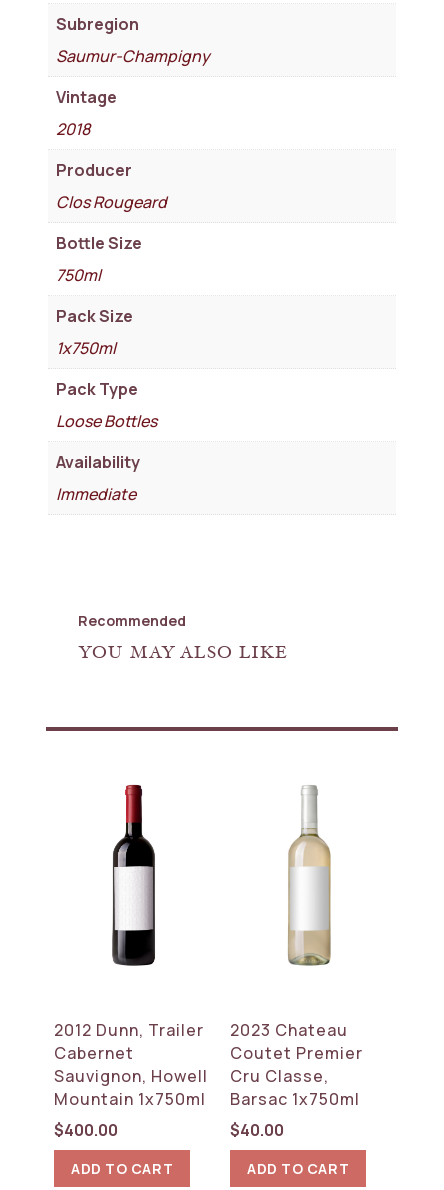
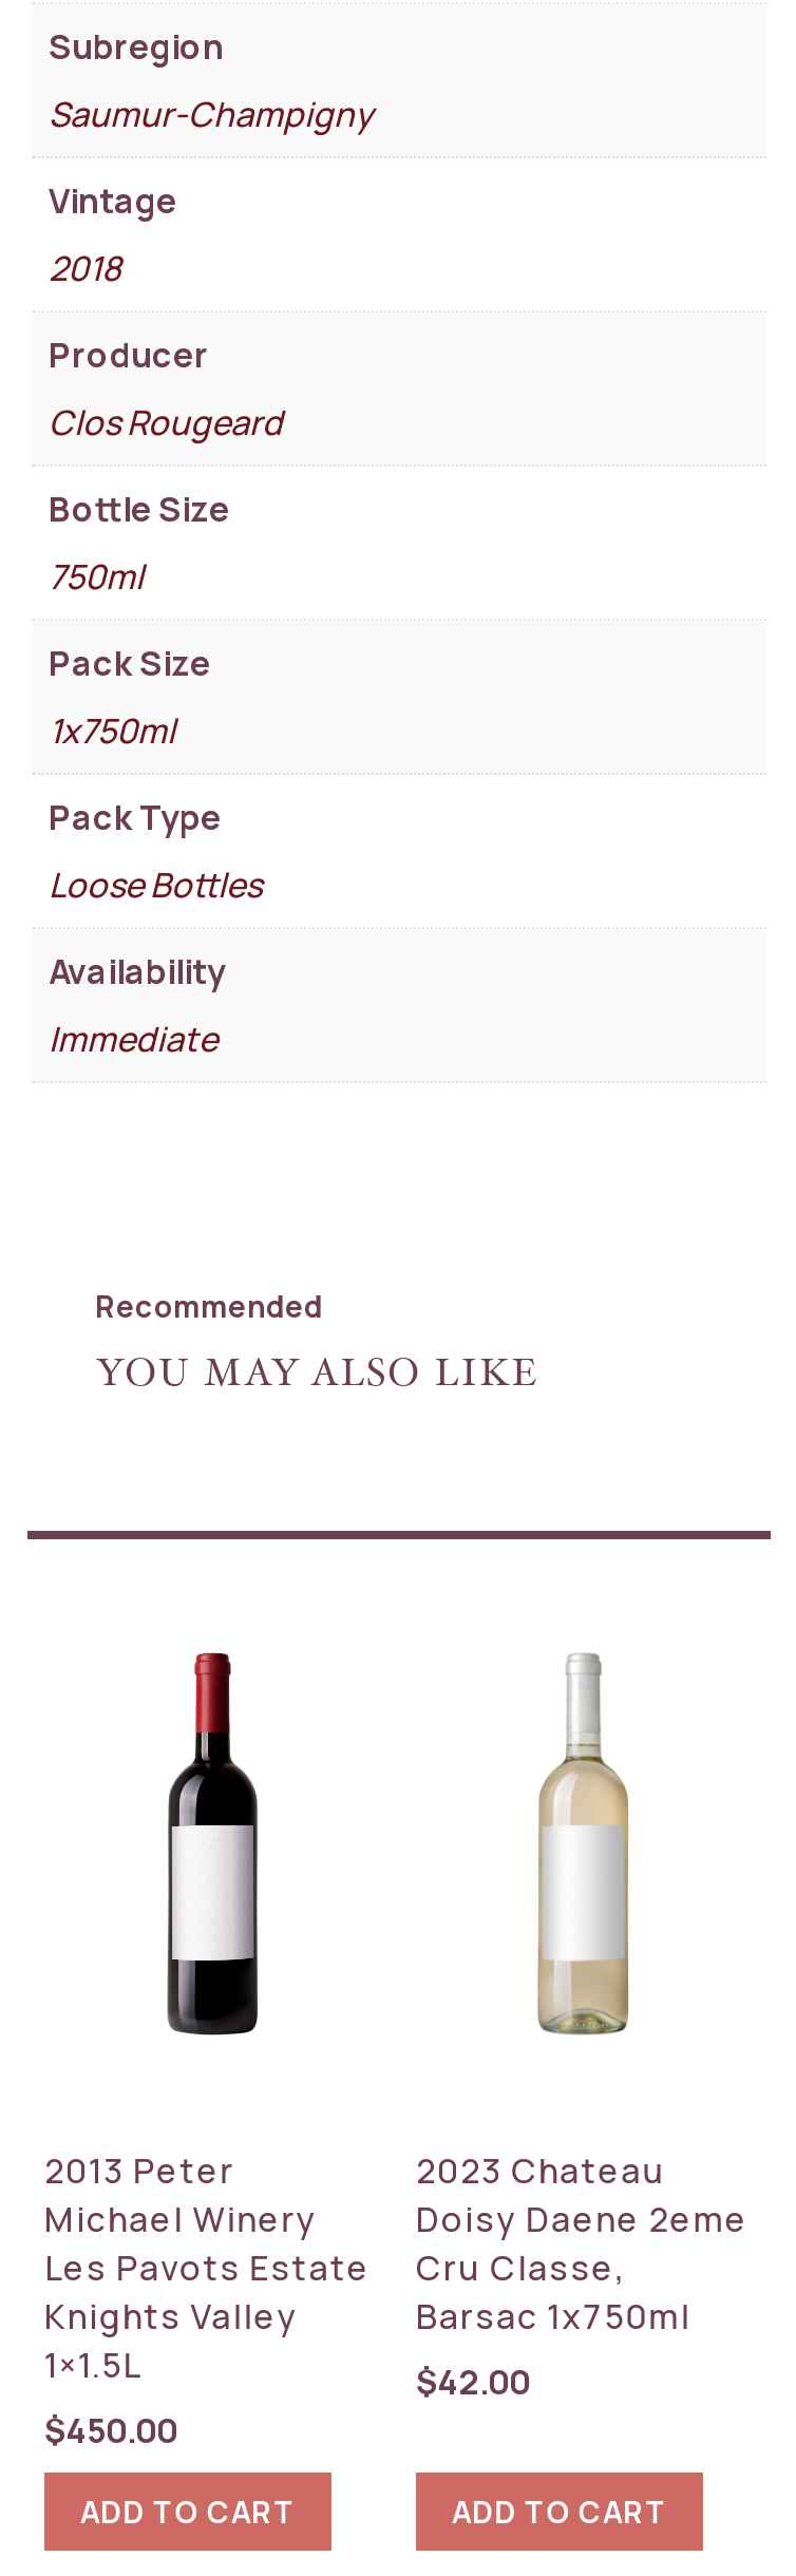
- 2012 Dunn, Trailer
- Cabernet
- Sauvignon, Howell
- Mountain 1x750ml
- $400.00
+ 2013 Peter
+ Michael Winery
+ Les Pavots Estate
+ Knights Valley
+ 1×1.5L
+ $450.00

- Coutet Premier
+ Doisy Daene 2eme

- $40.00
+ $42.00
